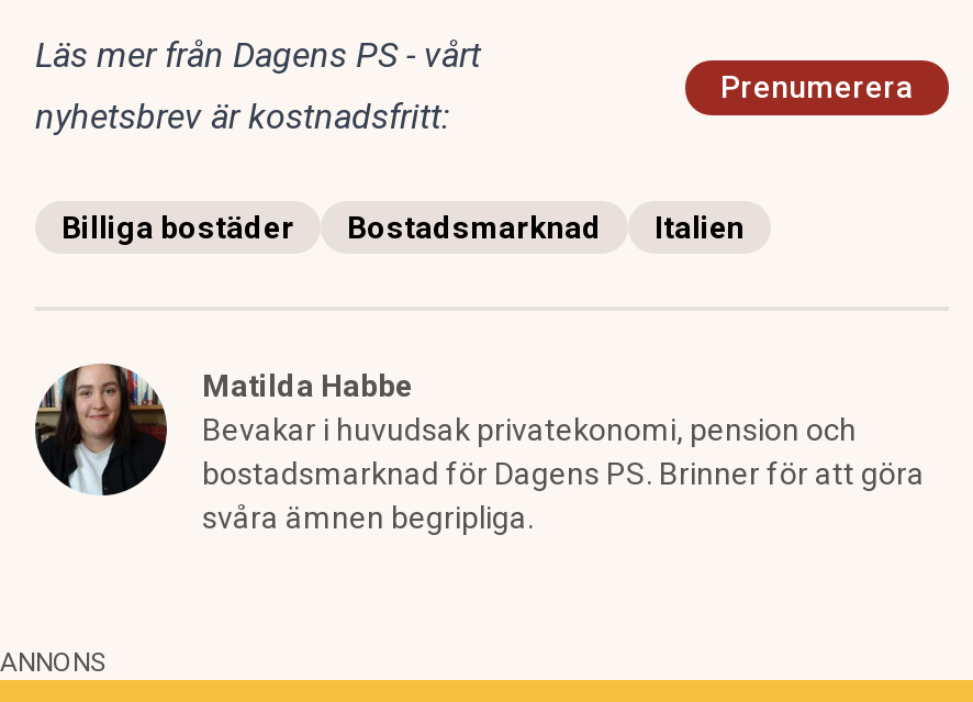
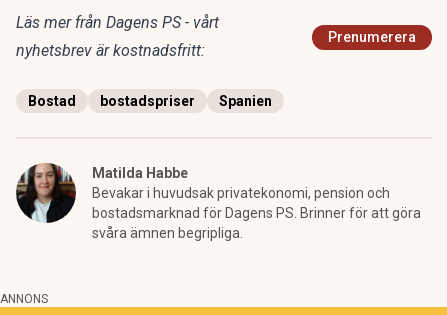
- Billiga bostäder
- Bostadsmarknad
- Italien
+ Bostad
+ bostadspriser
+ Spanien
